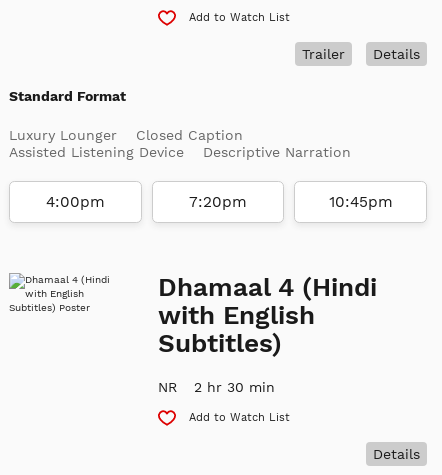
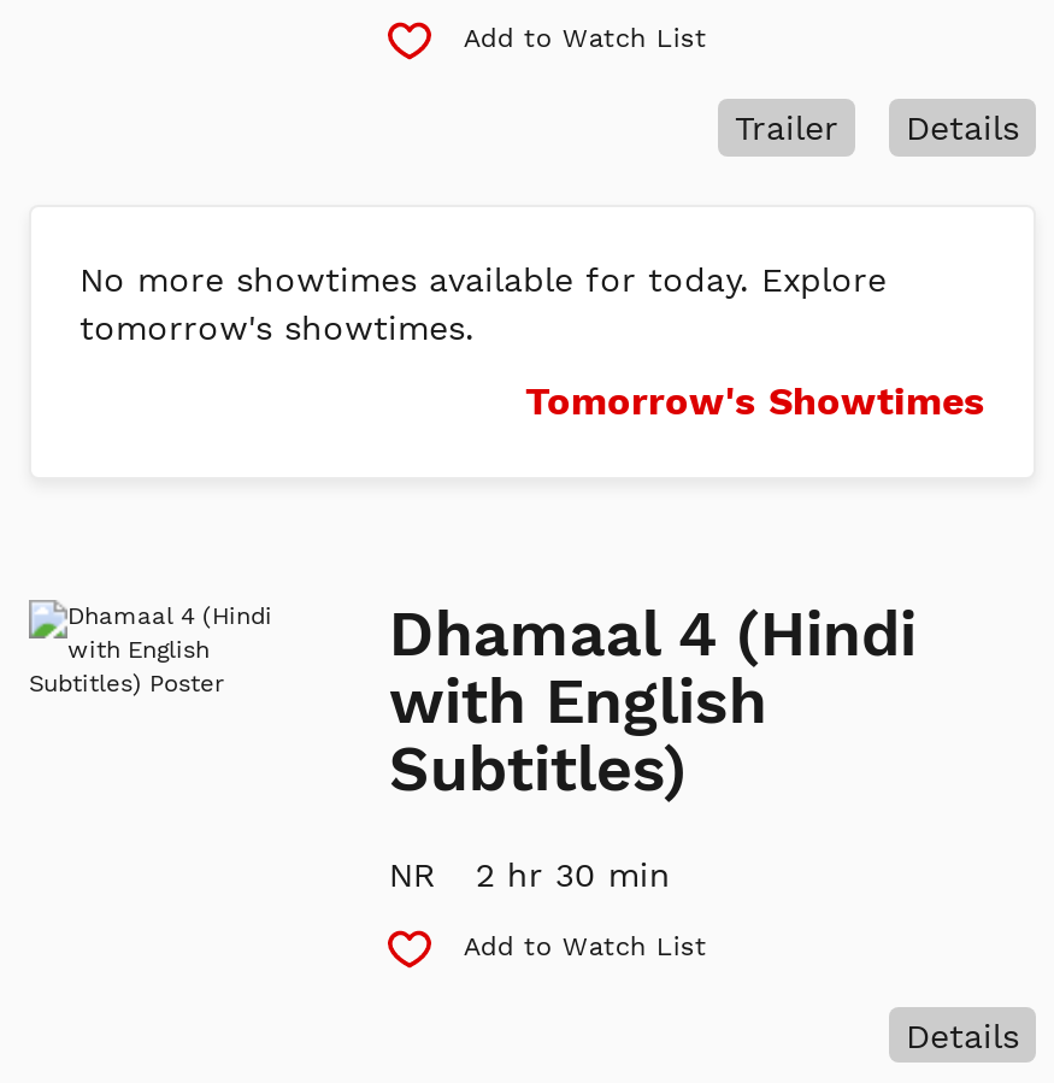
- Standard Format
- Luxury Lounger
- Closed Caption
- Assisted Listening Device
- Descriptive Narration
- 4:00pm
- 7:20pm
- 10:45pm
+ No more showtimes available for today. Explore
+ tomorrow's showtimes.
+ Tomorrow's Showtimes
